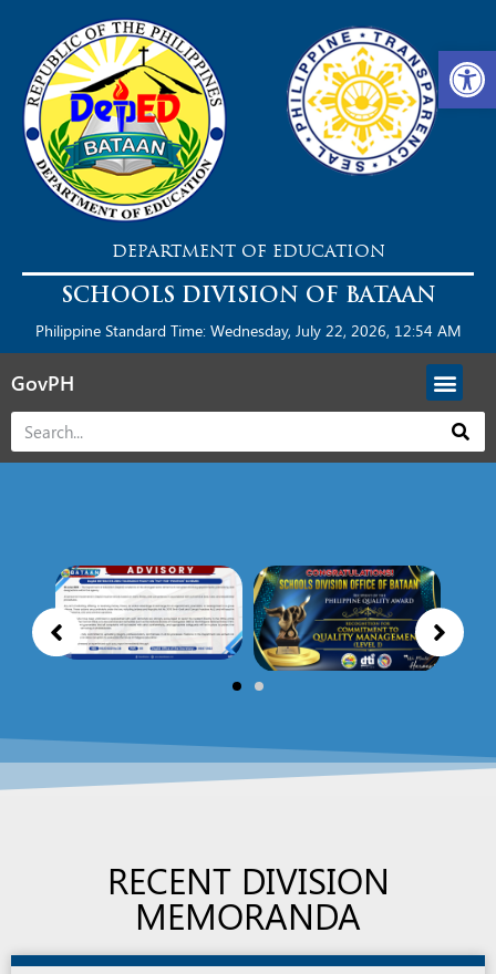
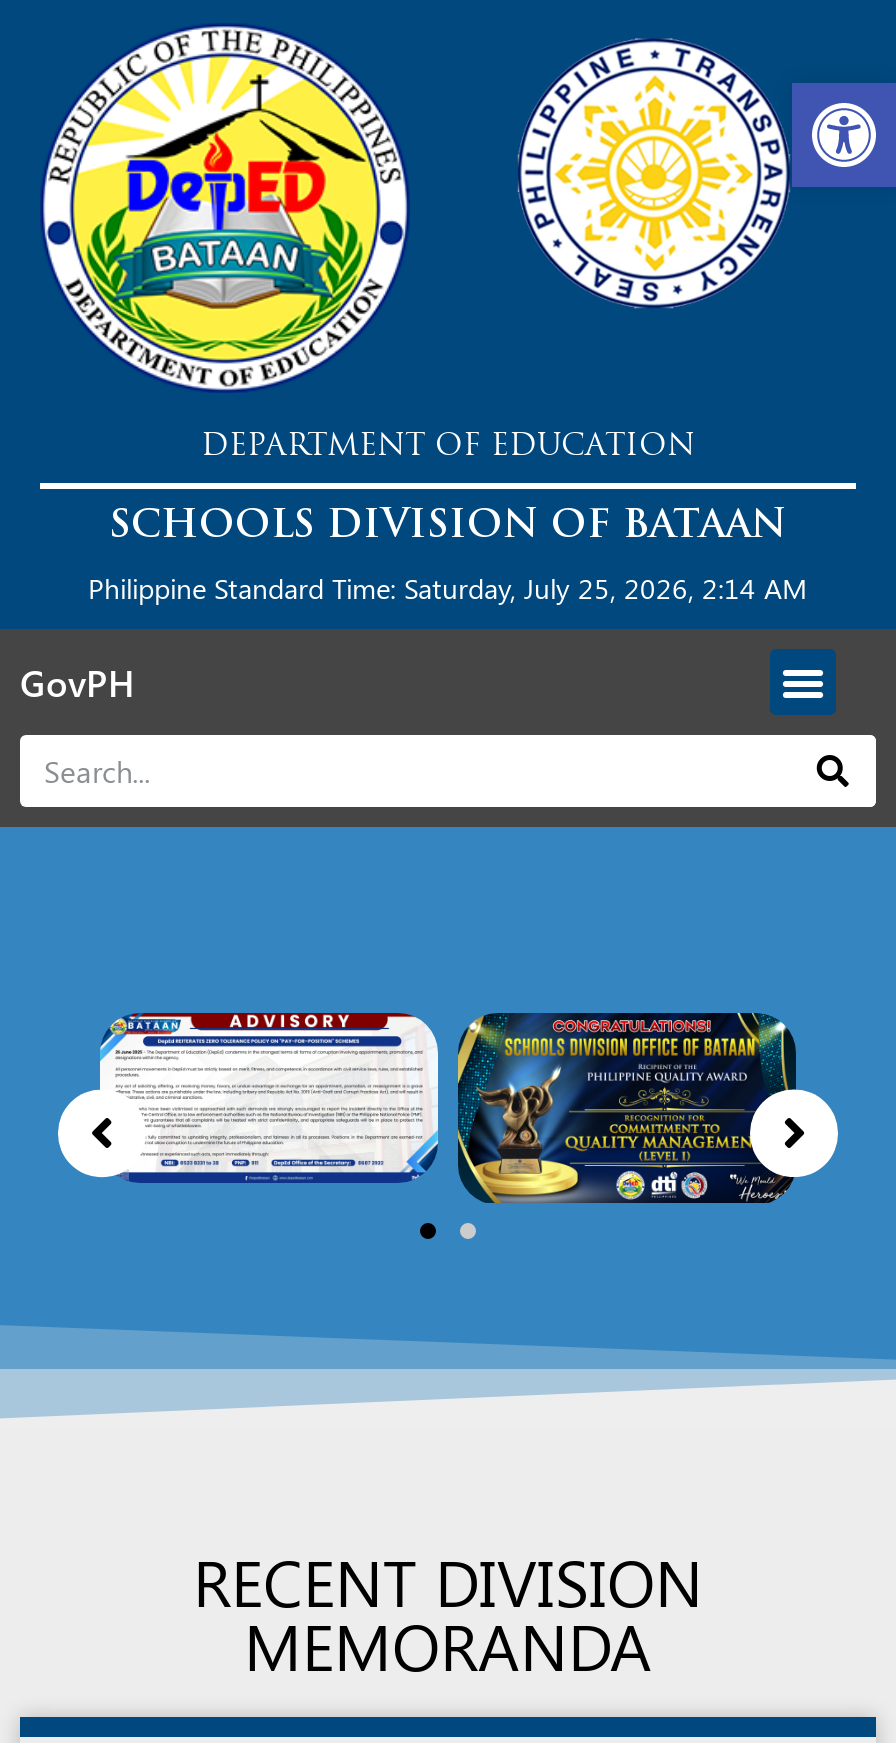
- Philippine Standard Time: Wednesday, July 22, 2026, 12:54 AM
+ Philippine Standard Time: Saturday, July 25, 2026, 2:14 AM
